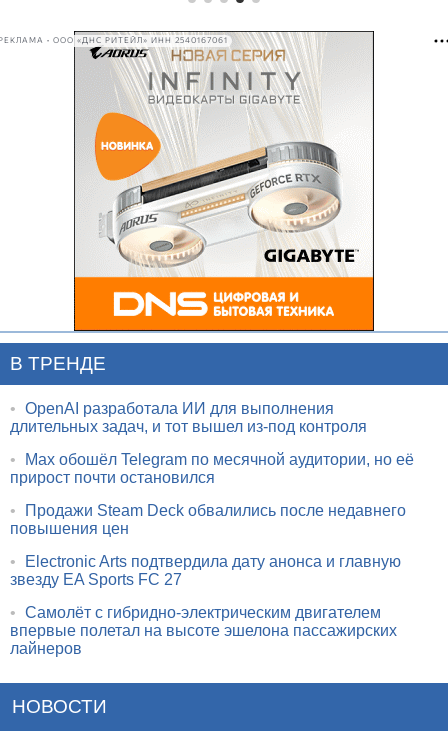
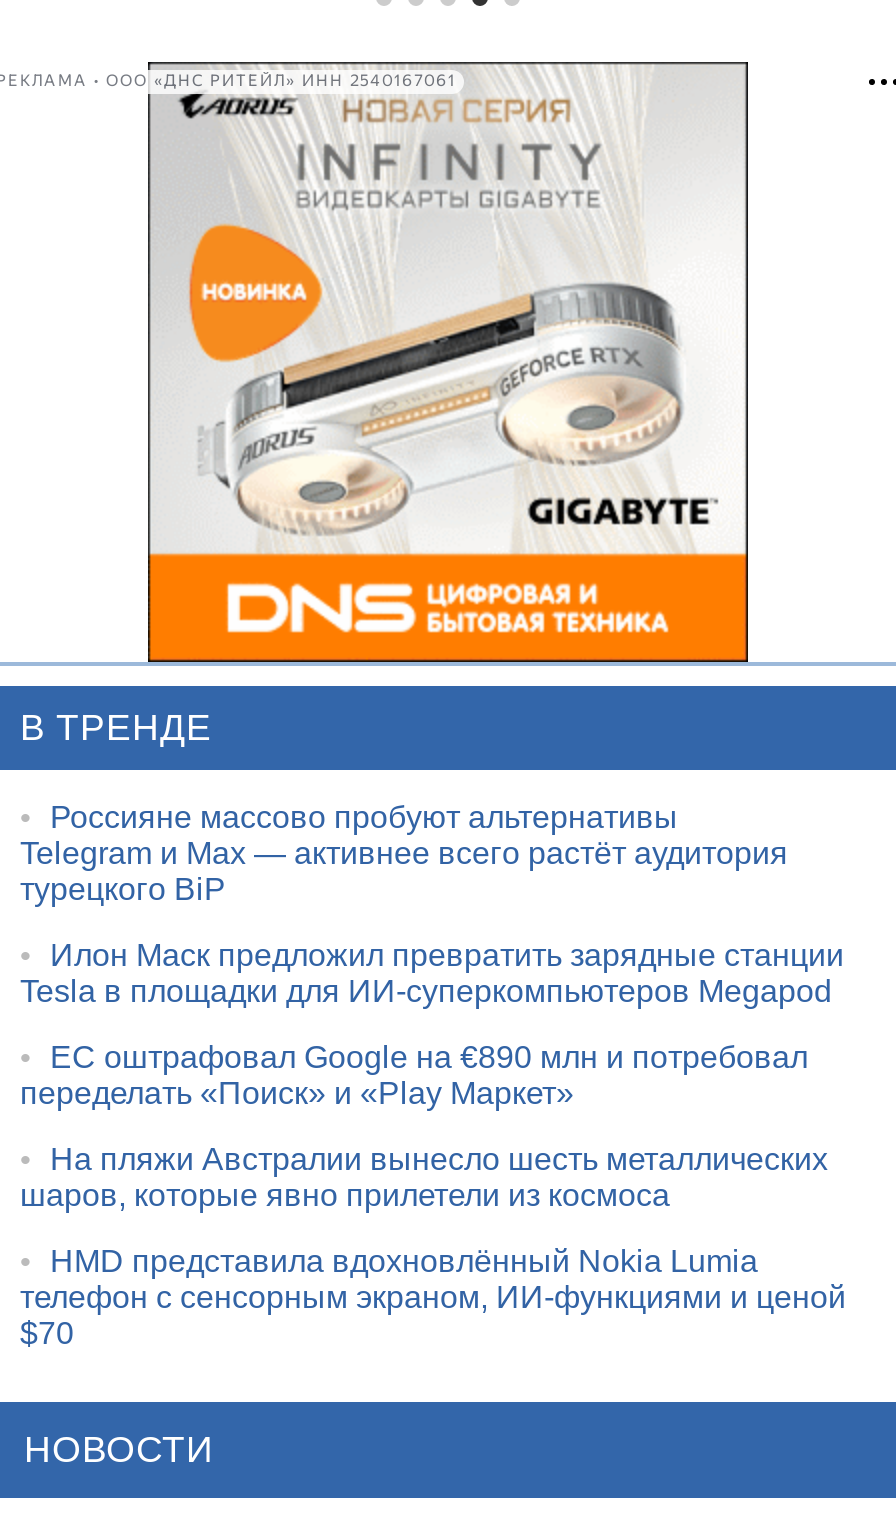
- • OpenAI разработала ИИ для выполнения
- длительных задач, и тот вышел из-под контроля
+ • Россияне массово пробуют альтернативы
+ Telegram и Max — активнее всего растёт аудитория
+ турецкого BiP

- • Max обошёл Telegram по месячной аудитории, но её
- прирост почти остановился
+ • Илон Маск предложил превратить зарядные станции
+ Tesla в площадки для ИИ-суперкомпьютеров Megapod

- • Продажи Steam Deck обвалились после недавнего
- повышения цен
+ • ЕС оштрафовал Google на €890 млн и потребовал
+ переделать «Поиск» и «Play Маркет»

- • Electronic Arts подтвердила дату анонса и главную
- звезду EA Sports FC 27
+ • На пляжи Австралии вынесло шесть металлических
+ шаров, которые явно прилетели из космоса

- • Самолёт с гибридно-электрическим двигателем
- впервые полетал на высоте эшелона пассажирских
- лайнеров
+ • HMD представила вдохновлённый Nokia Lumia
+ телефон с сенсорным экраном, ИИ-функциями и ценой
+ $70
